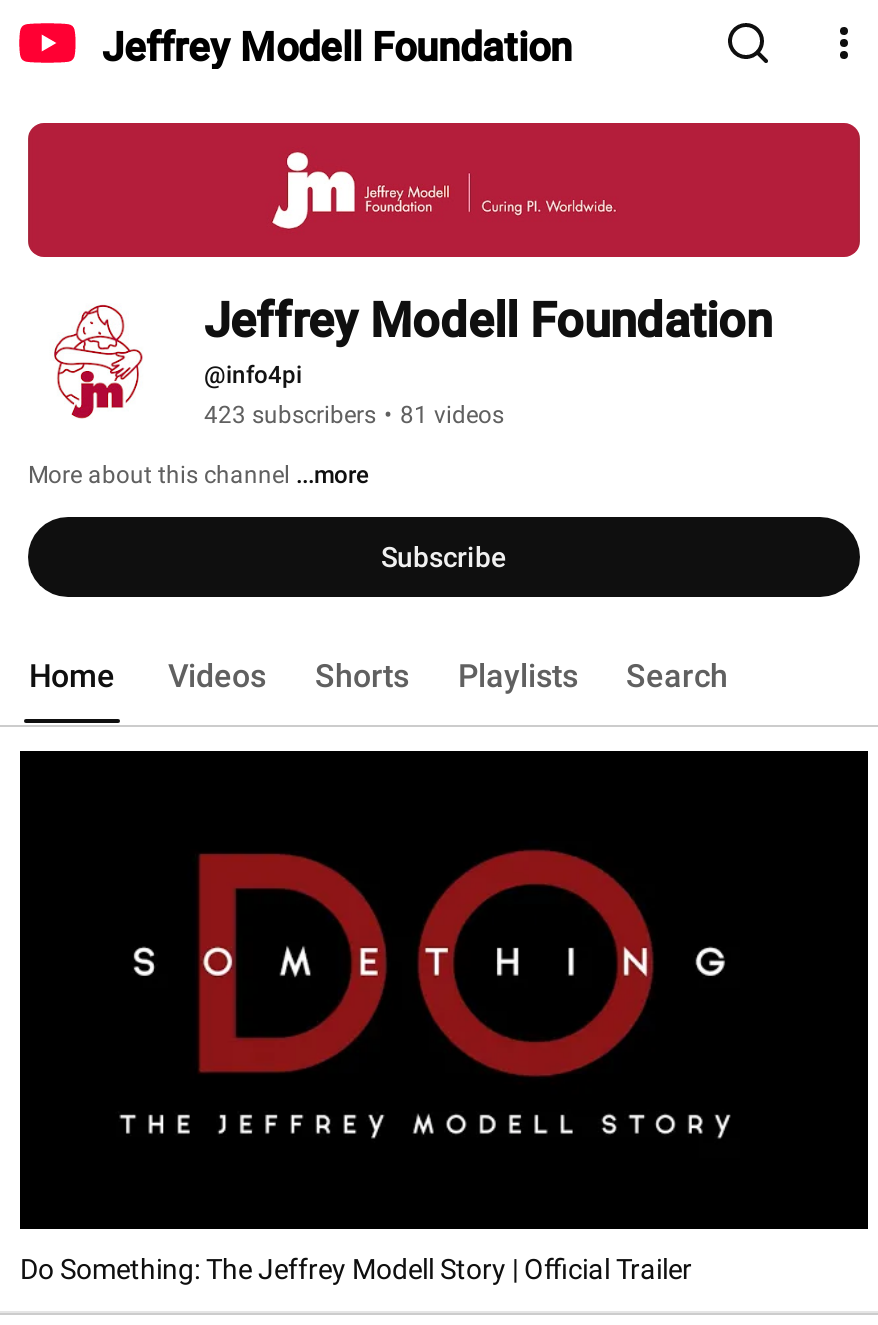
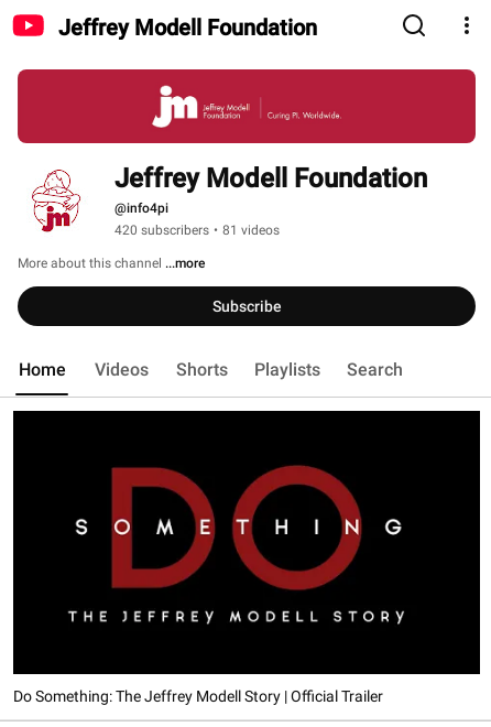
- 423 subscribers • 81 videos
+ 420 subscribers • 81 videos
